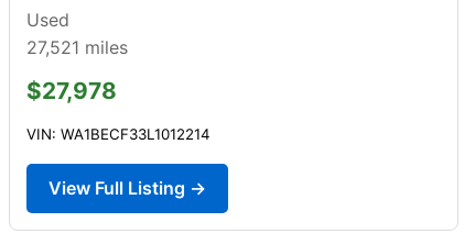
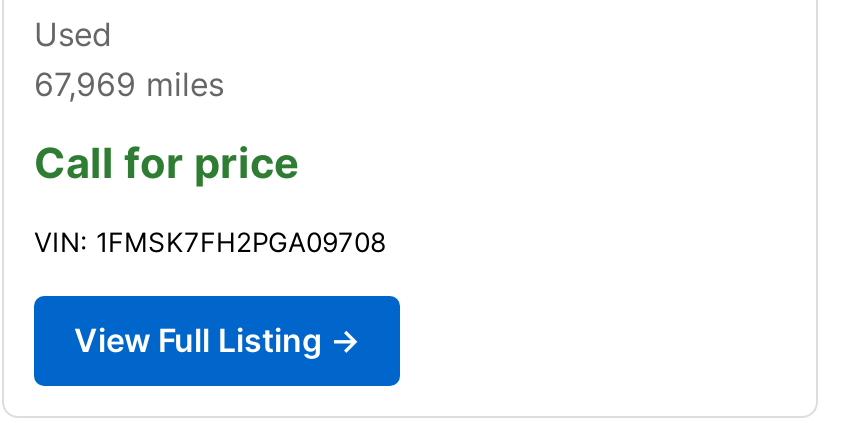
- 27,521 miles
+ 67,969 miles

- $27,978
+ Call for price

- VIN: WA1BECF33L1012214
+ VIN: 1FMSK7FH2PGA09708
